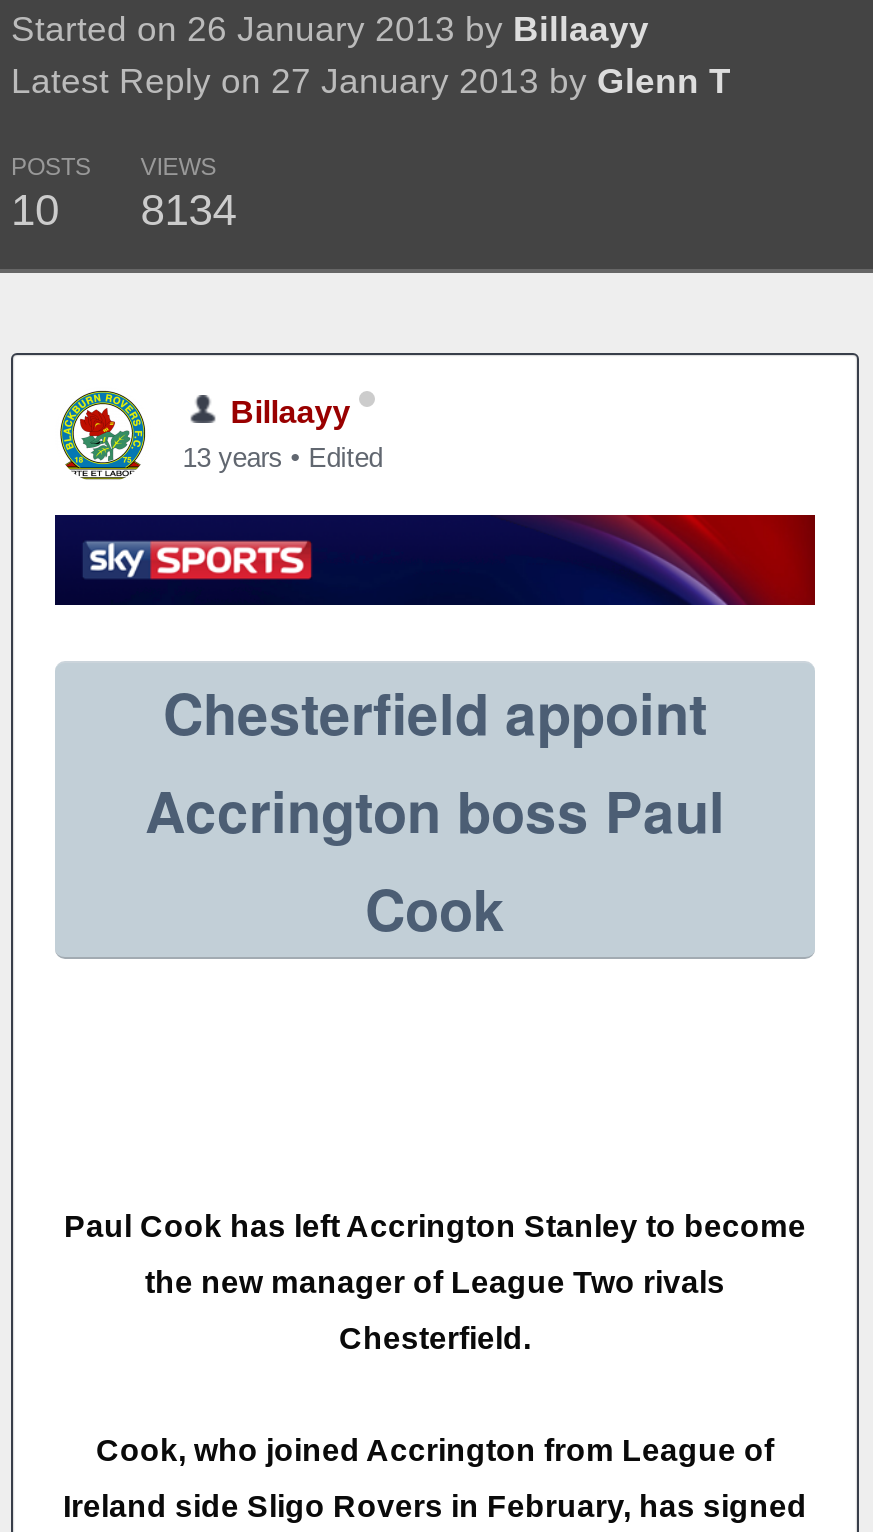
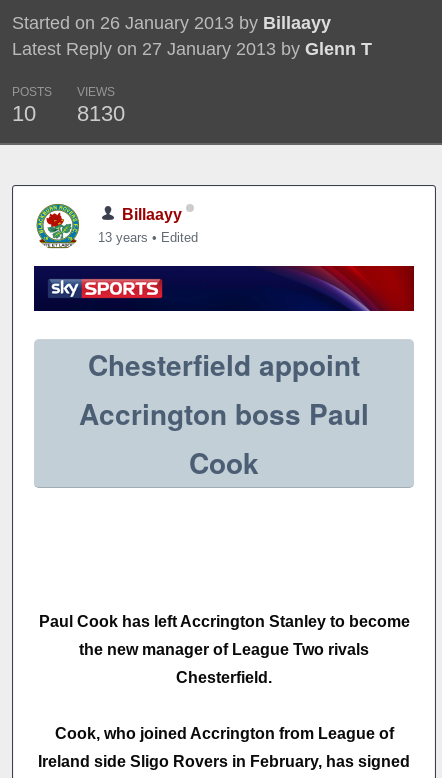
- 10 8134
+ 10 8130
